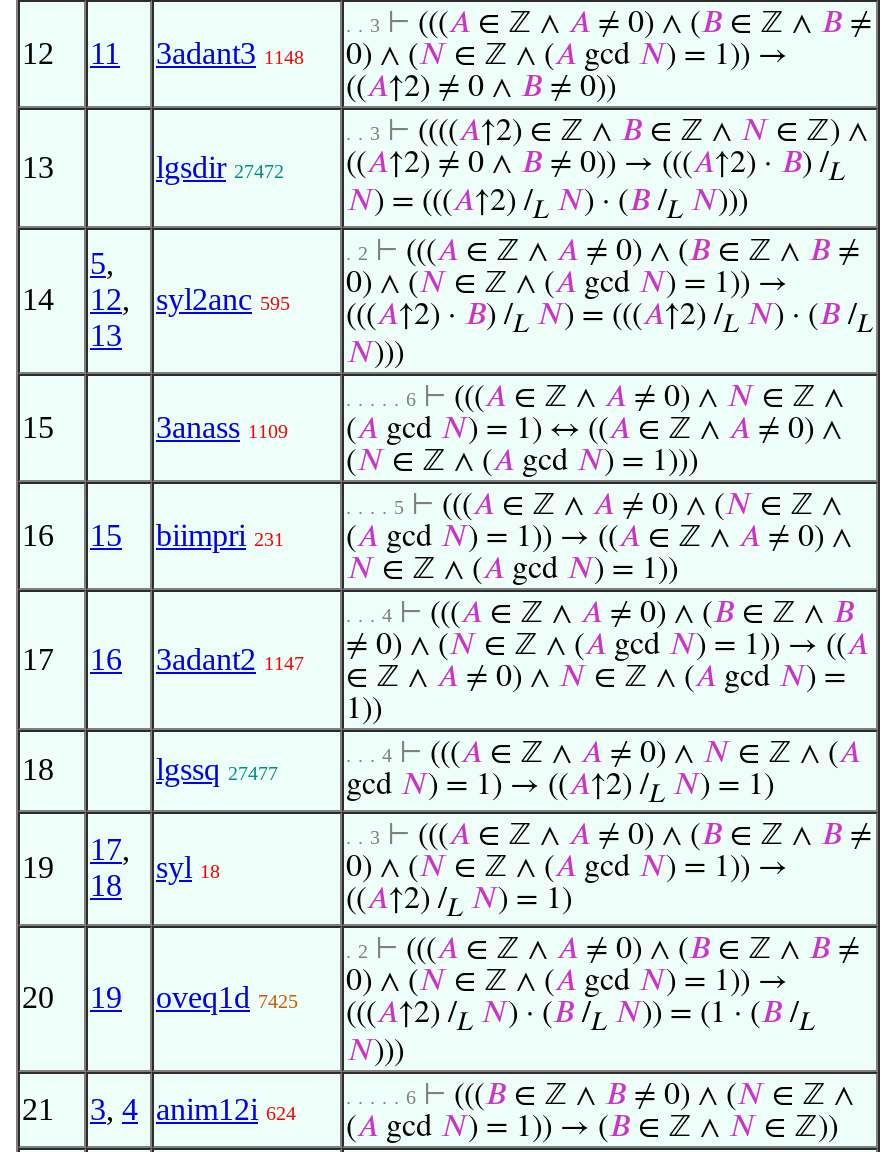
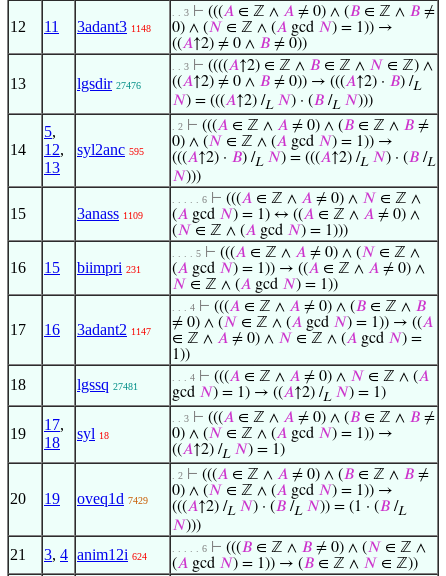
- lgsdir 27472
+ lgsdir 27476

- lgssq 27477
+ lgssq 27481

- oveq1d 7425
+ oveq1d 7429
